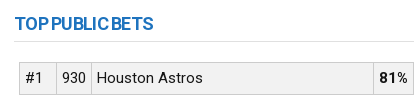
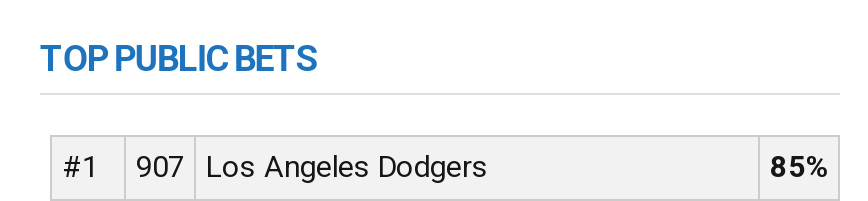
- 930
- Houston Astros
- 81%
+ 907
+ Los Angeles Dodgers
+ 85%
